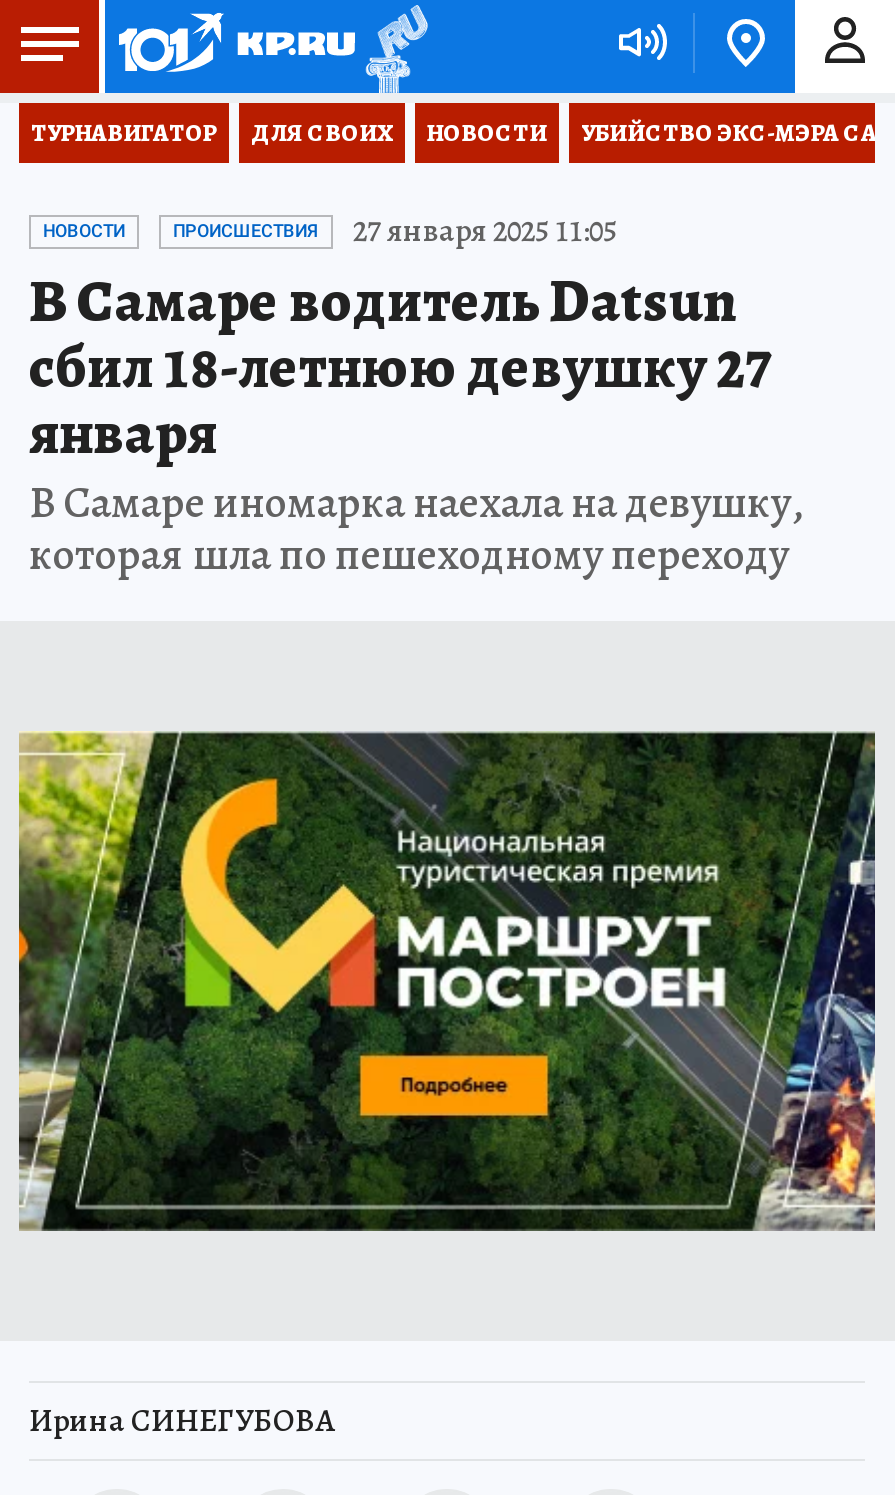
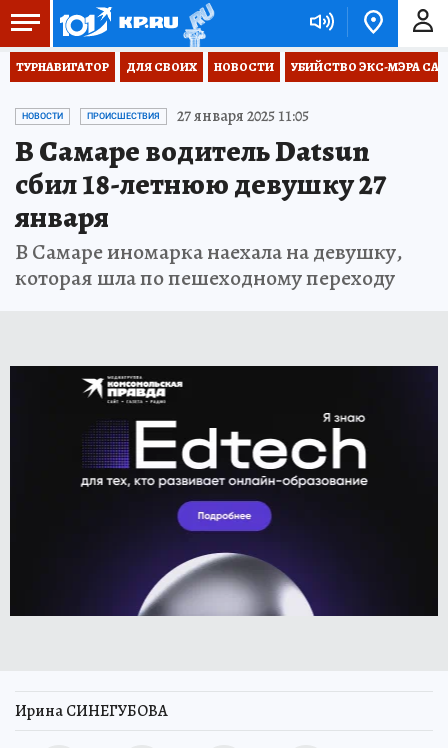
- [image]
+ [image]
